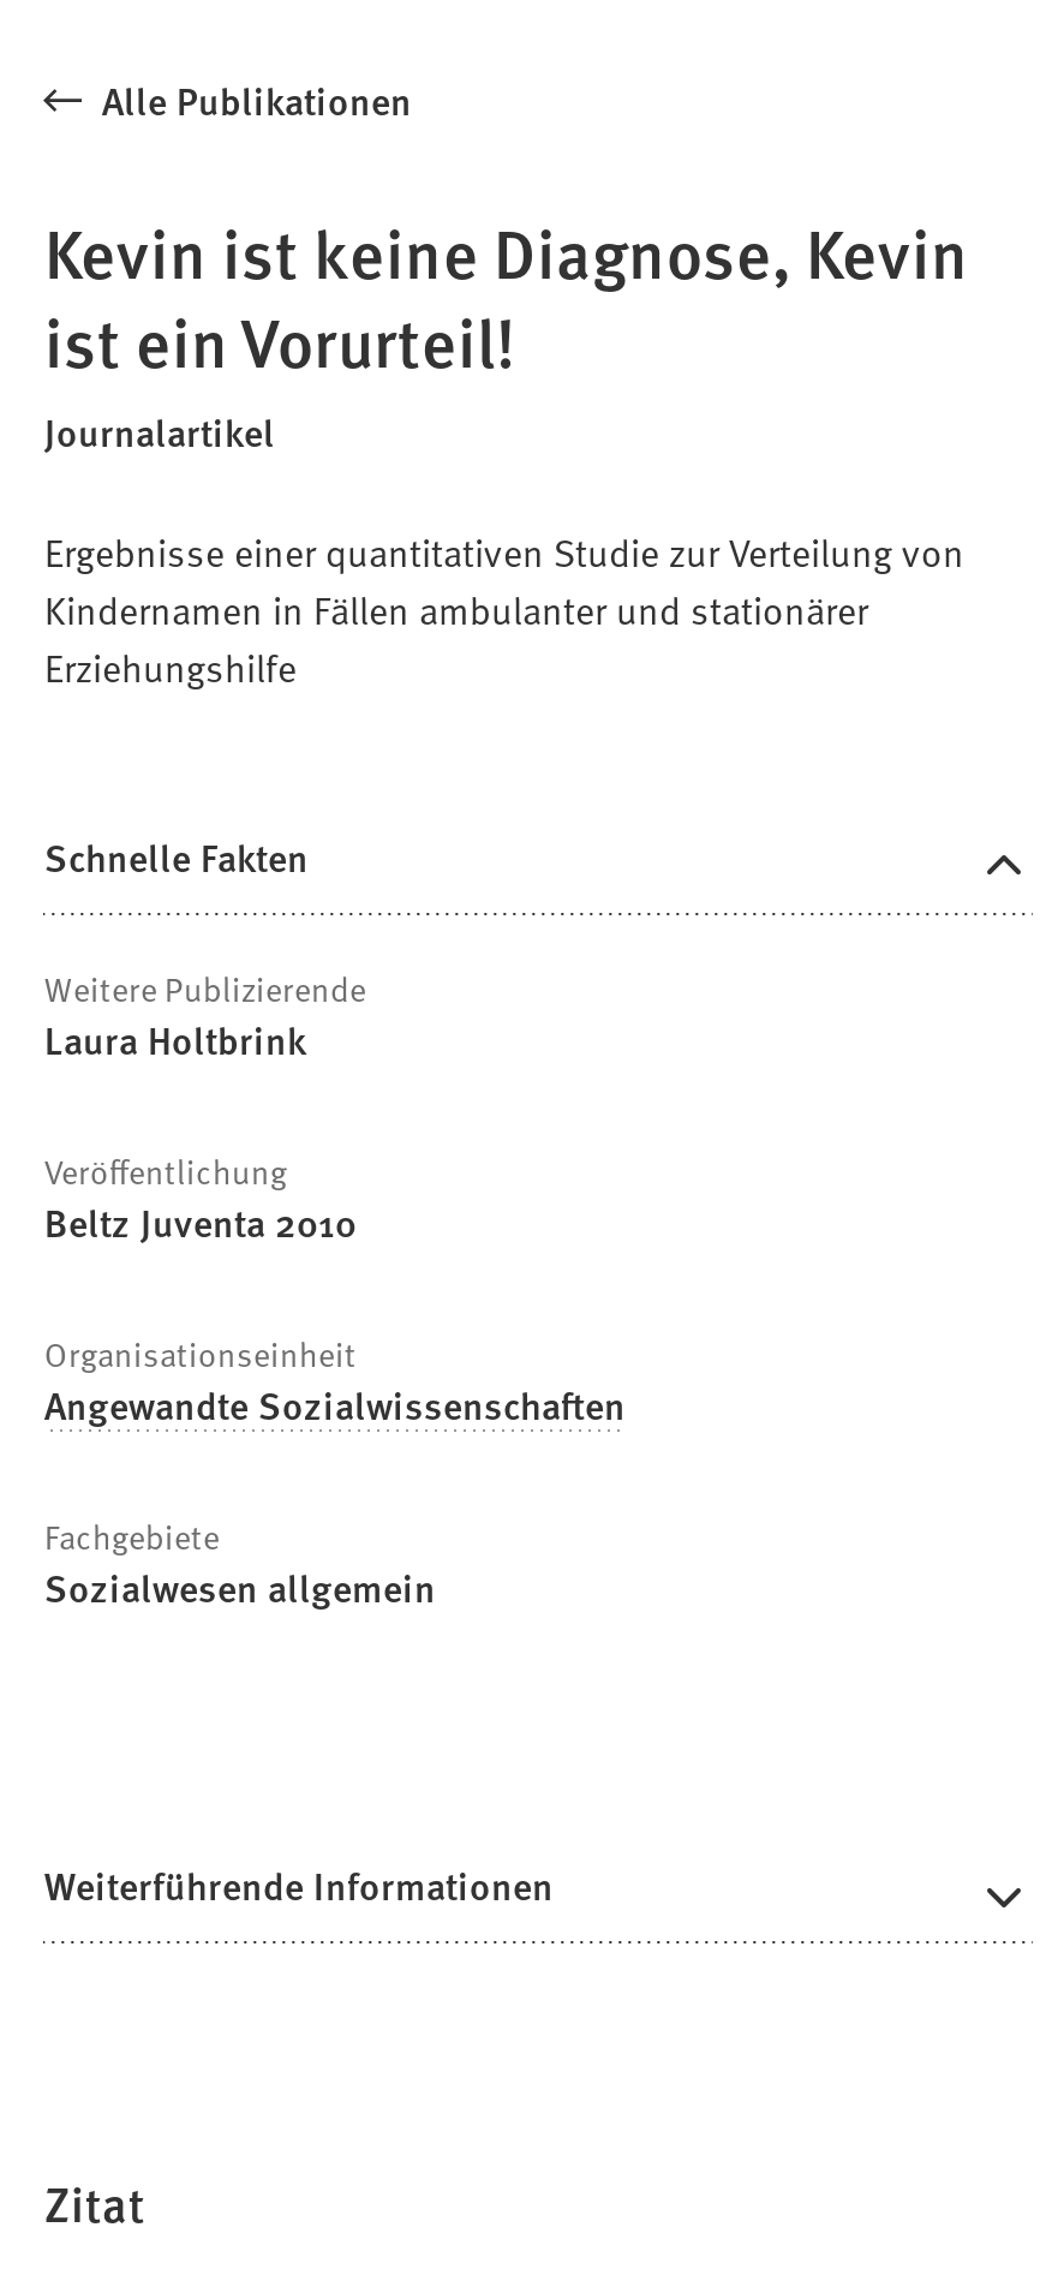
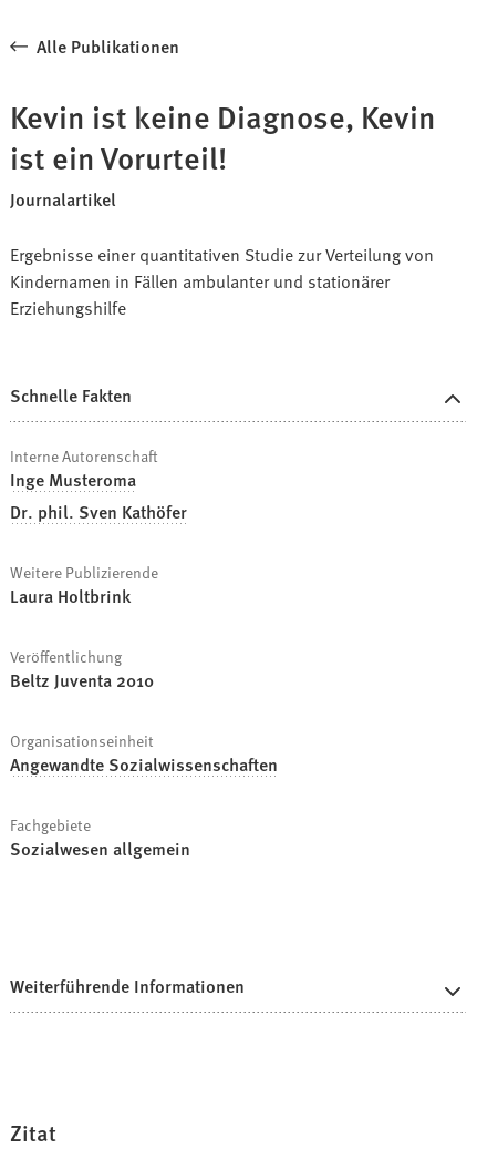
+ Interne Autorenschaft
+ Inge Musteroma
+ Dr. phil. Sven Kathöfer
